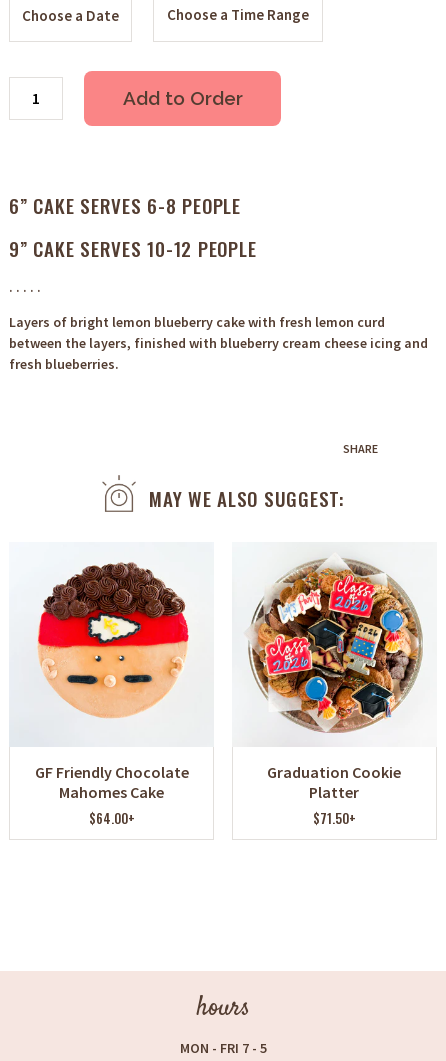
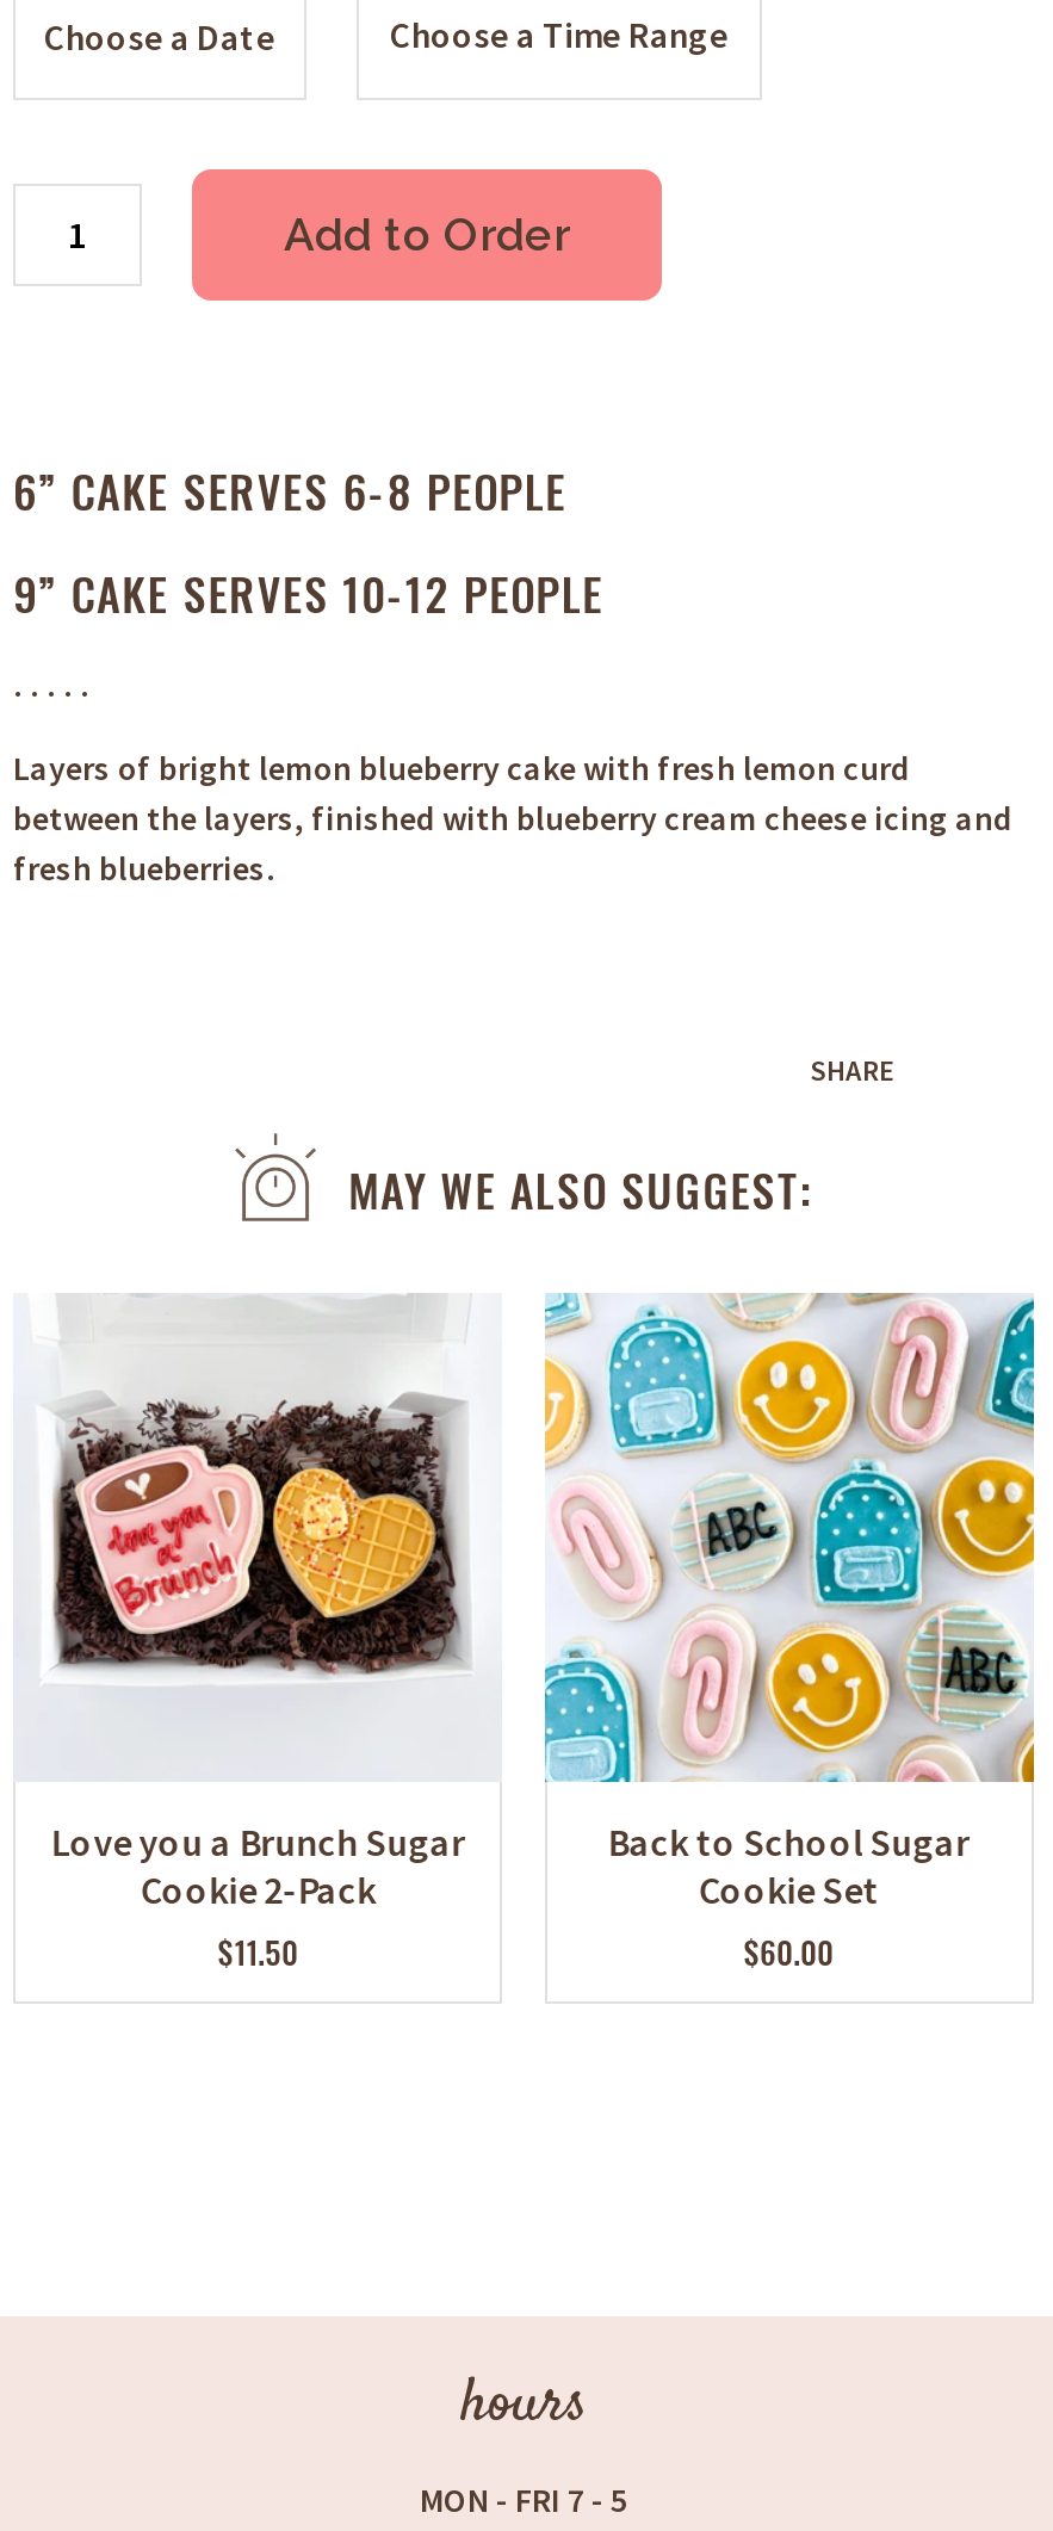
- [image]
+ [image]

- [image]
- Graduation Cookie
- Platter
- $71.50+
+ [image]
+ Back to School Sugar
+ Cookie Set
+ $60.00

- GF Friendly Chocolate
- Mahomes Cake
- $64.00+
+ Love you a Brunch Sugar
+ Cookie 2-Pack
+ $11.50
